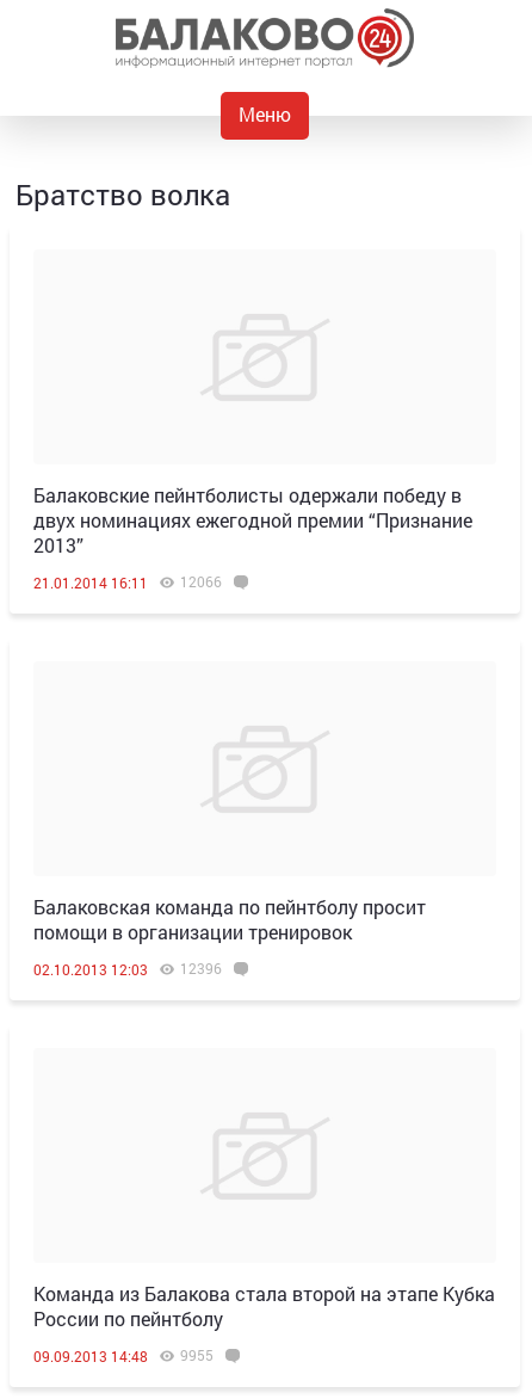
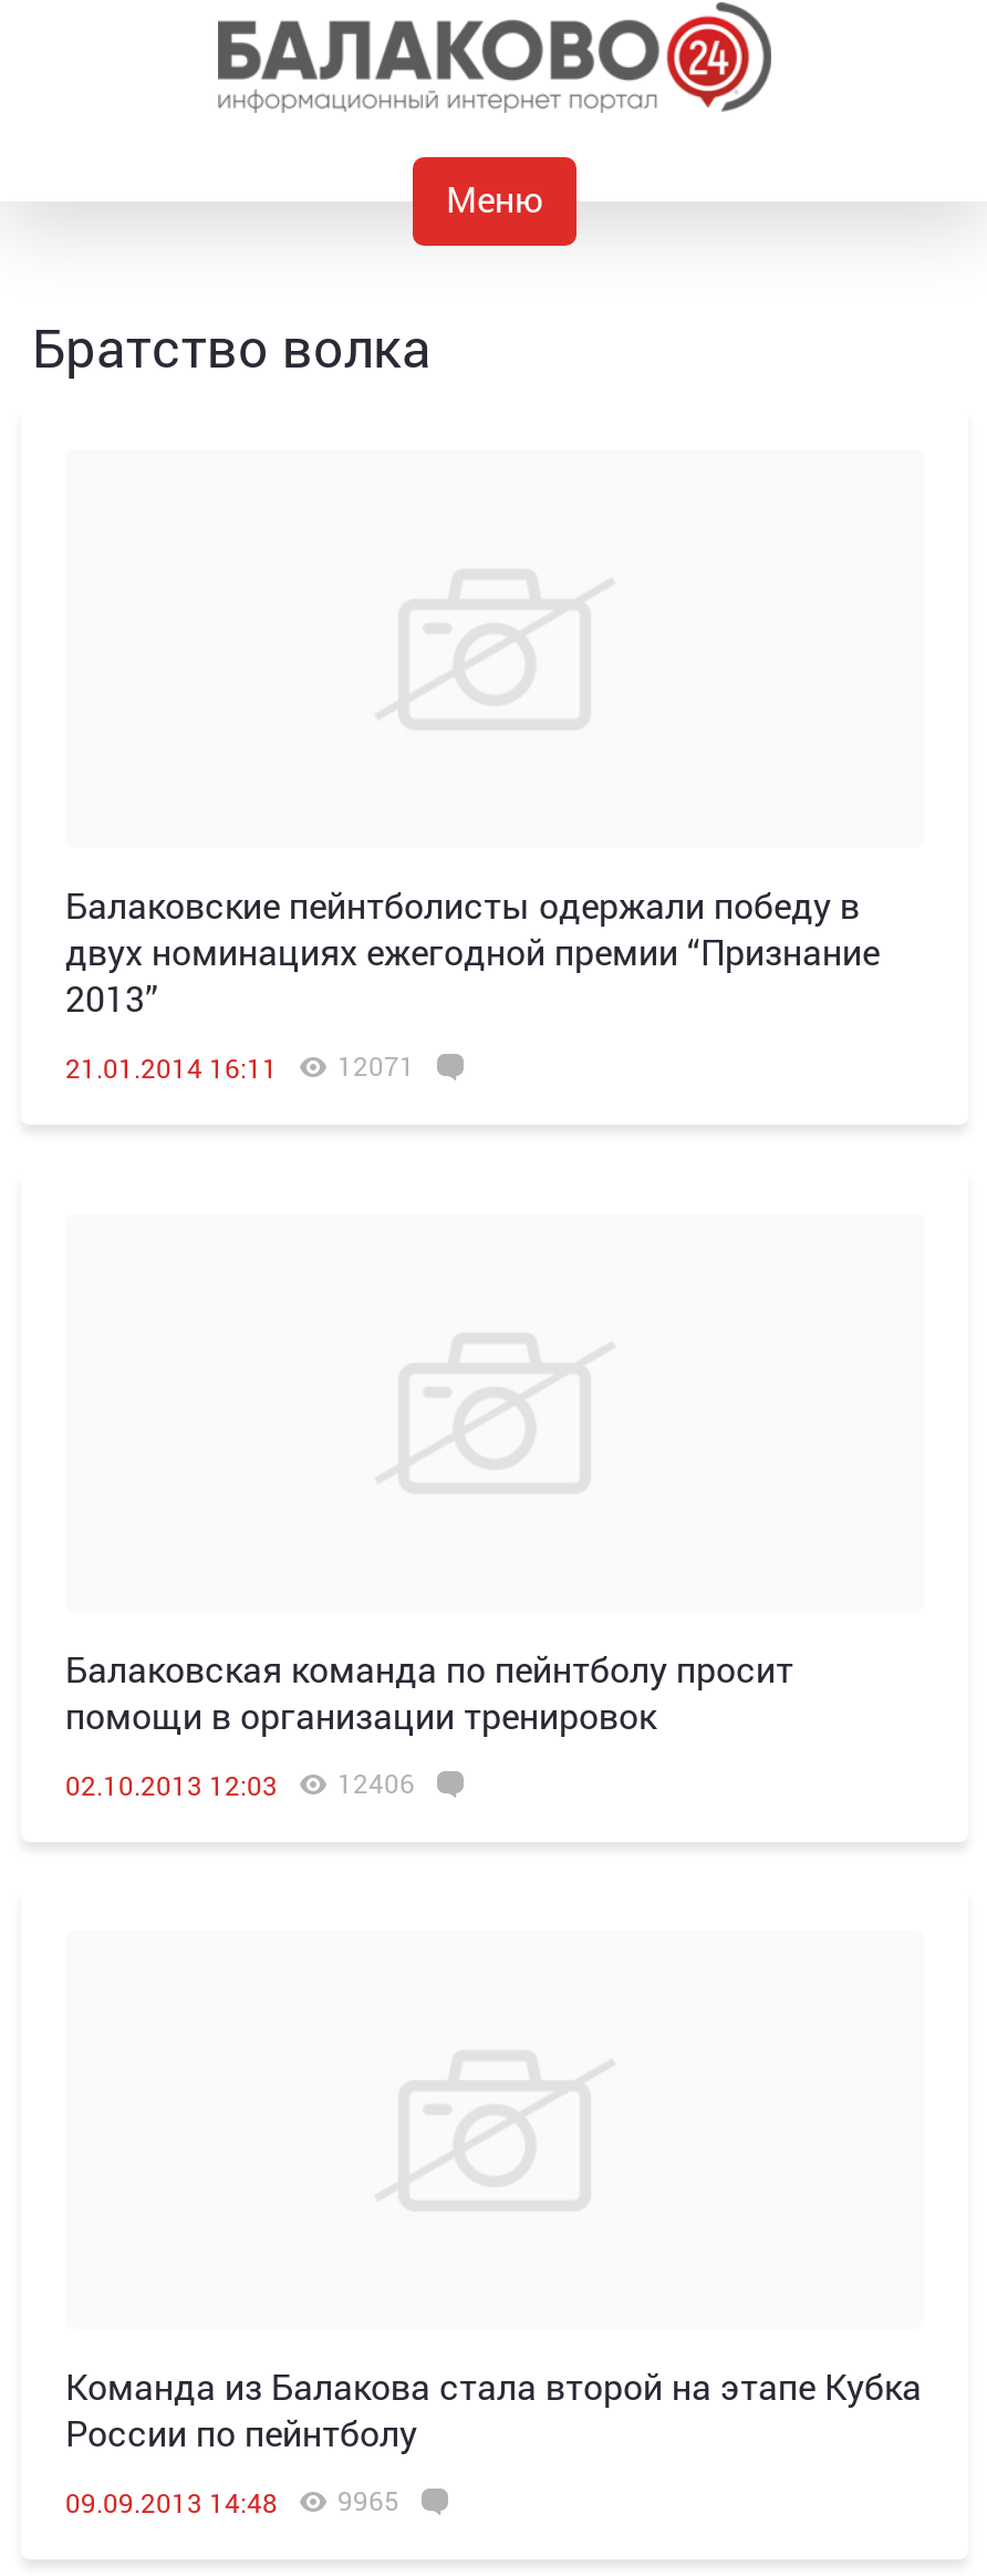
- 21.01.2014 16:11 12066
+ 21.01.2014 16:11 12071

- 02.10.2013 12:03 12396
+ 02.10.2013 12:03 12406

- 09.09.2013 14:48 9955
+ 09.09.2013 14:48 9965
